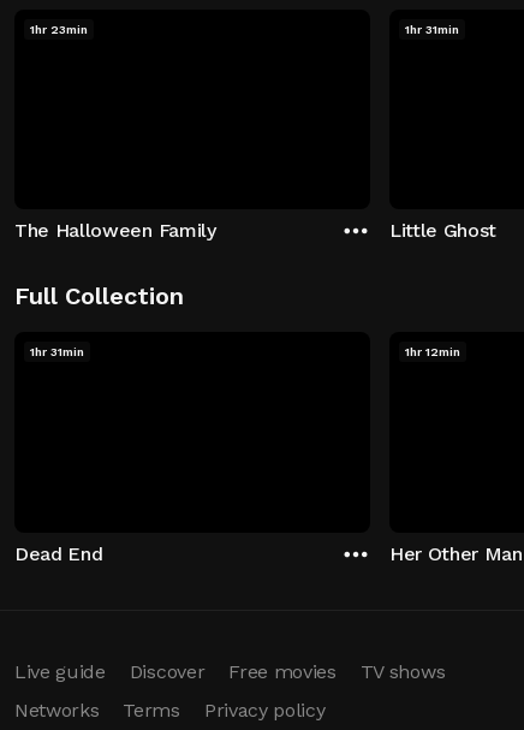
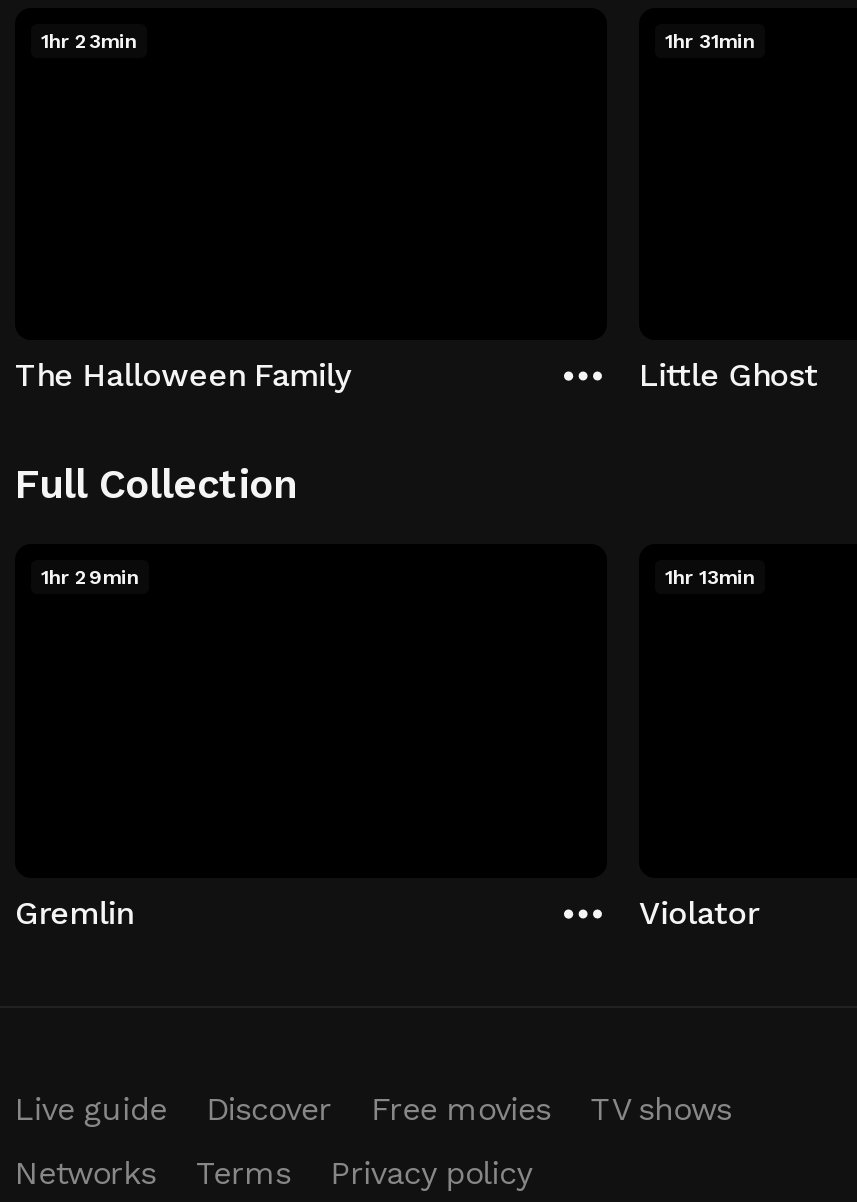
- 1hr 31min
+ 1hr 29min

- 1hr 12min
+ 1hr 13min

- Dead End
+ Gremlin

- Her Other Man
+ Violator
